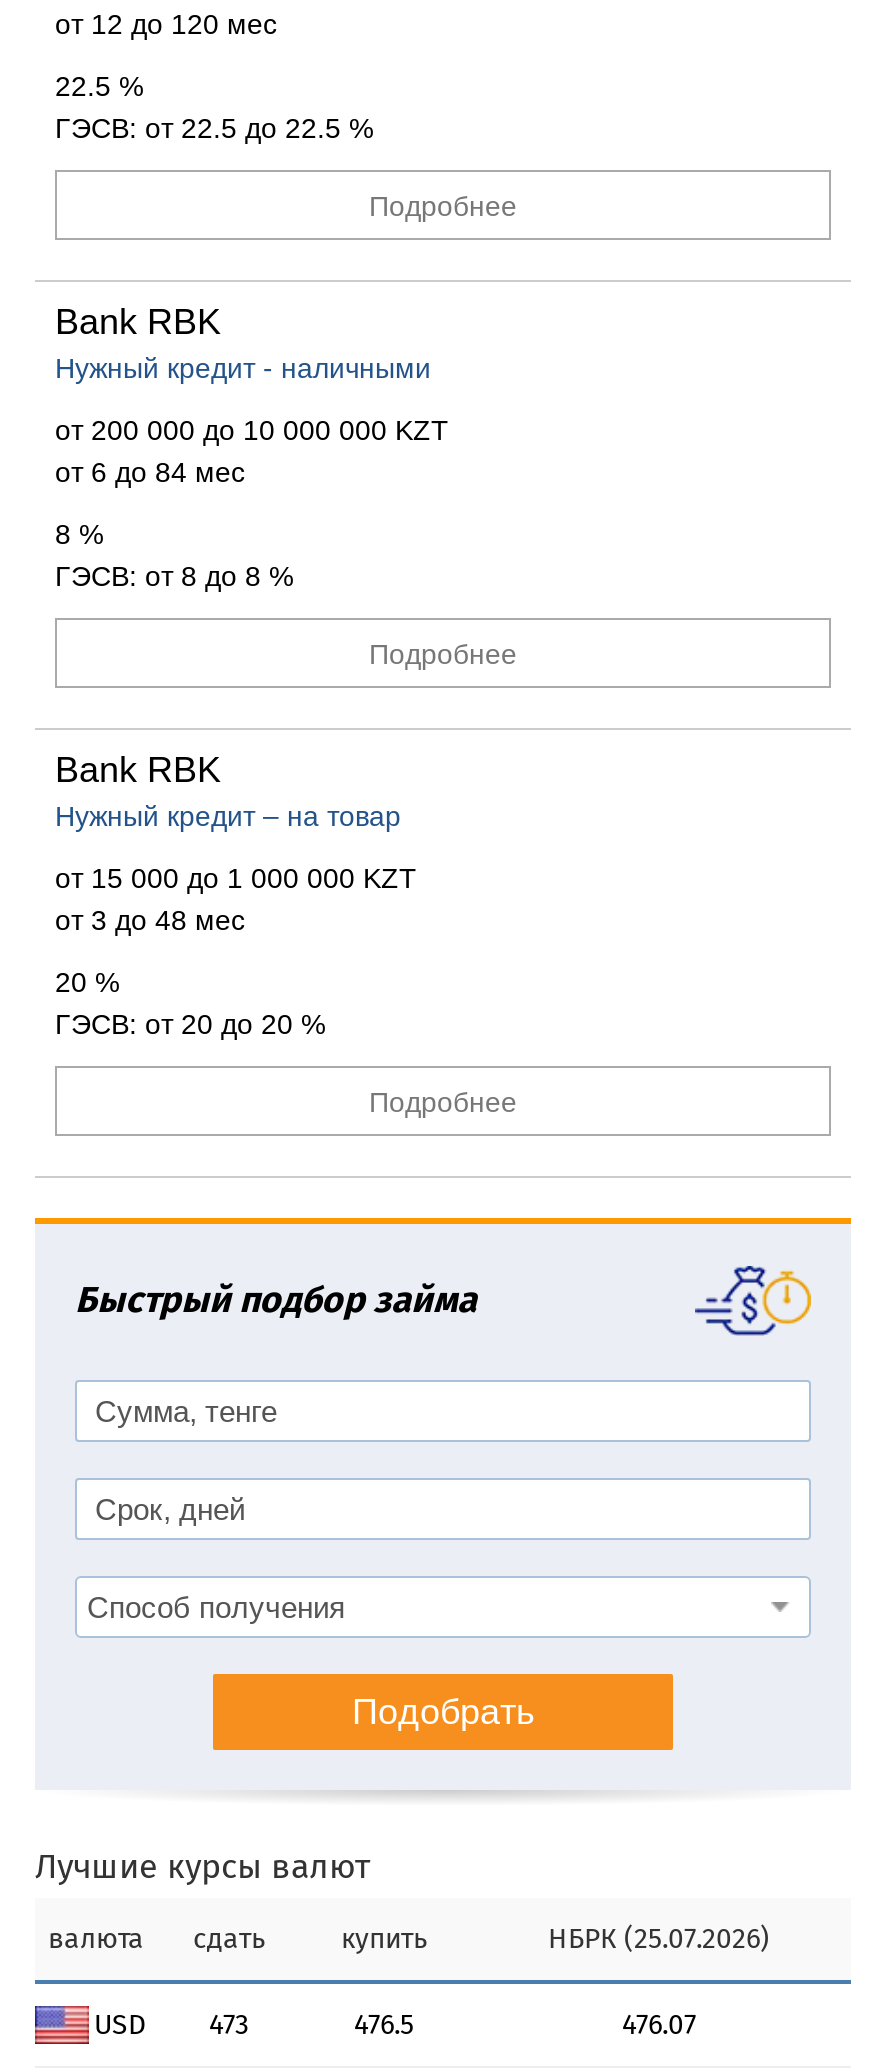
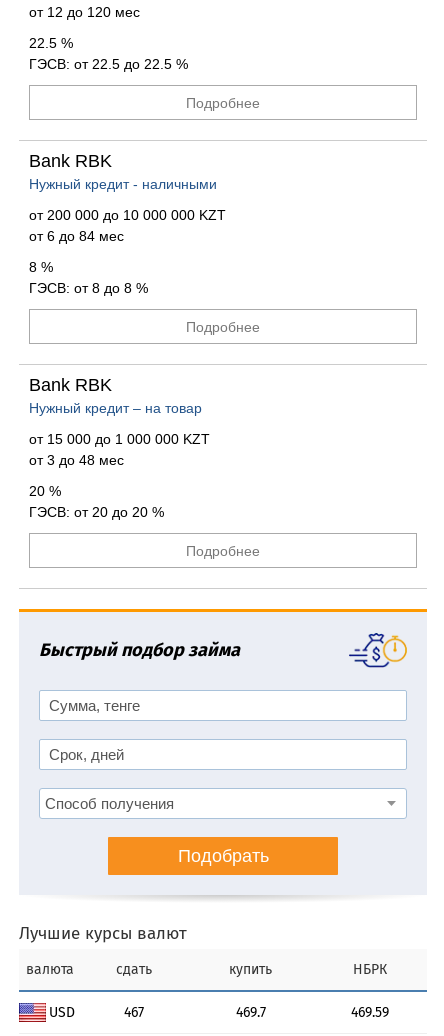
- НБРК (25.07.2026)
+ НБРК

- 473
+ 467

- 476.5
+ 469.7

- 476.07
+ 469.59
